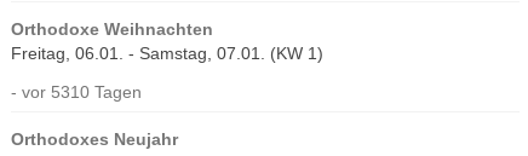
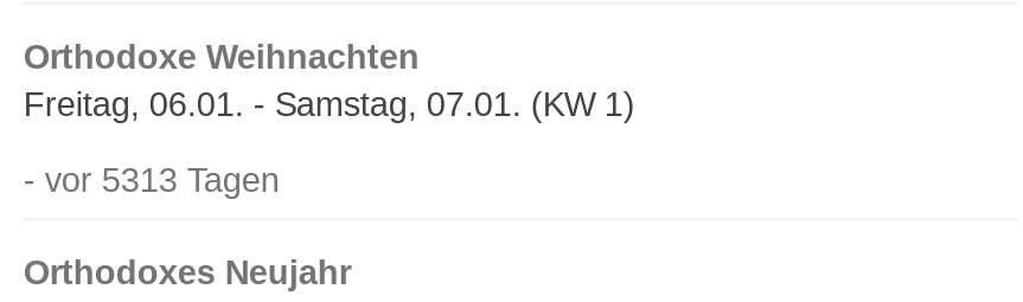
- vor 5310 Tagen
+ vor 5313 Tagen
